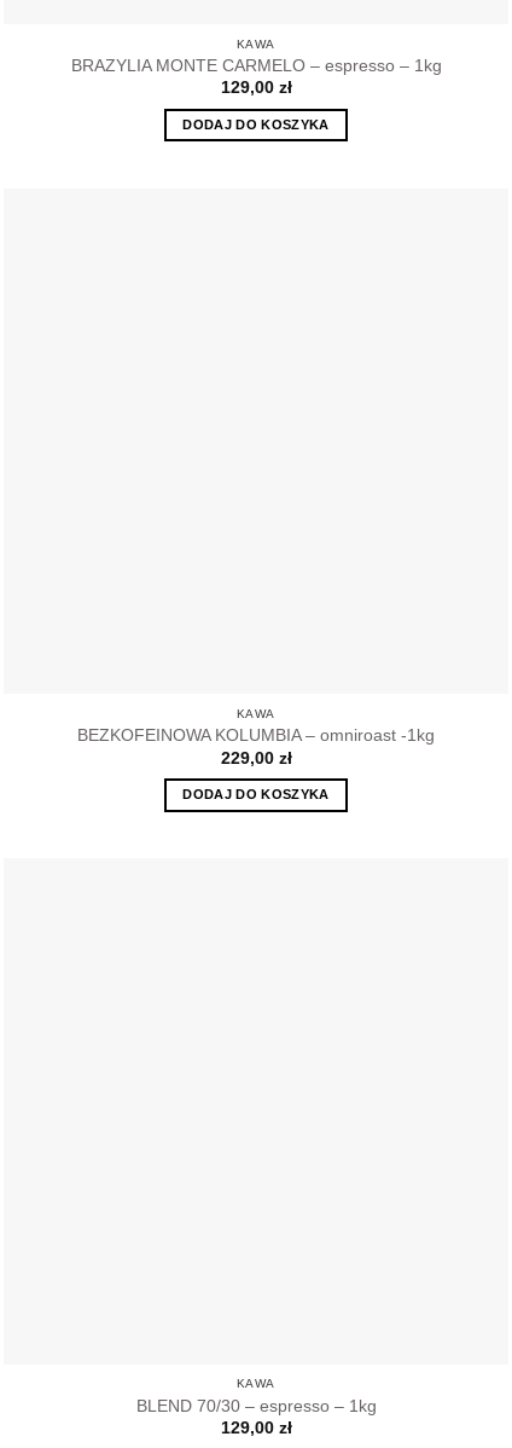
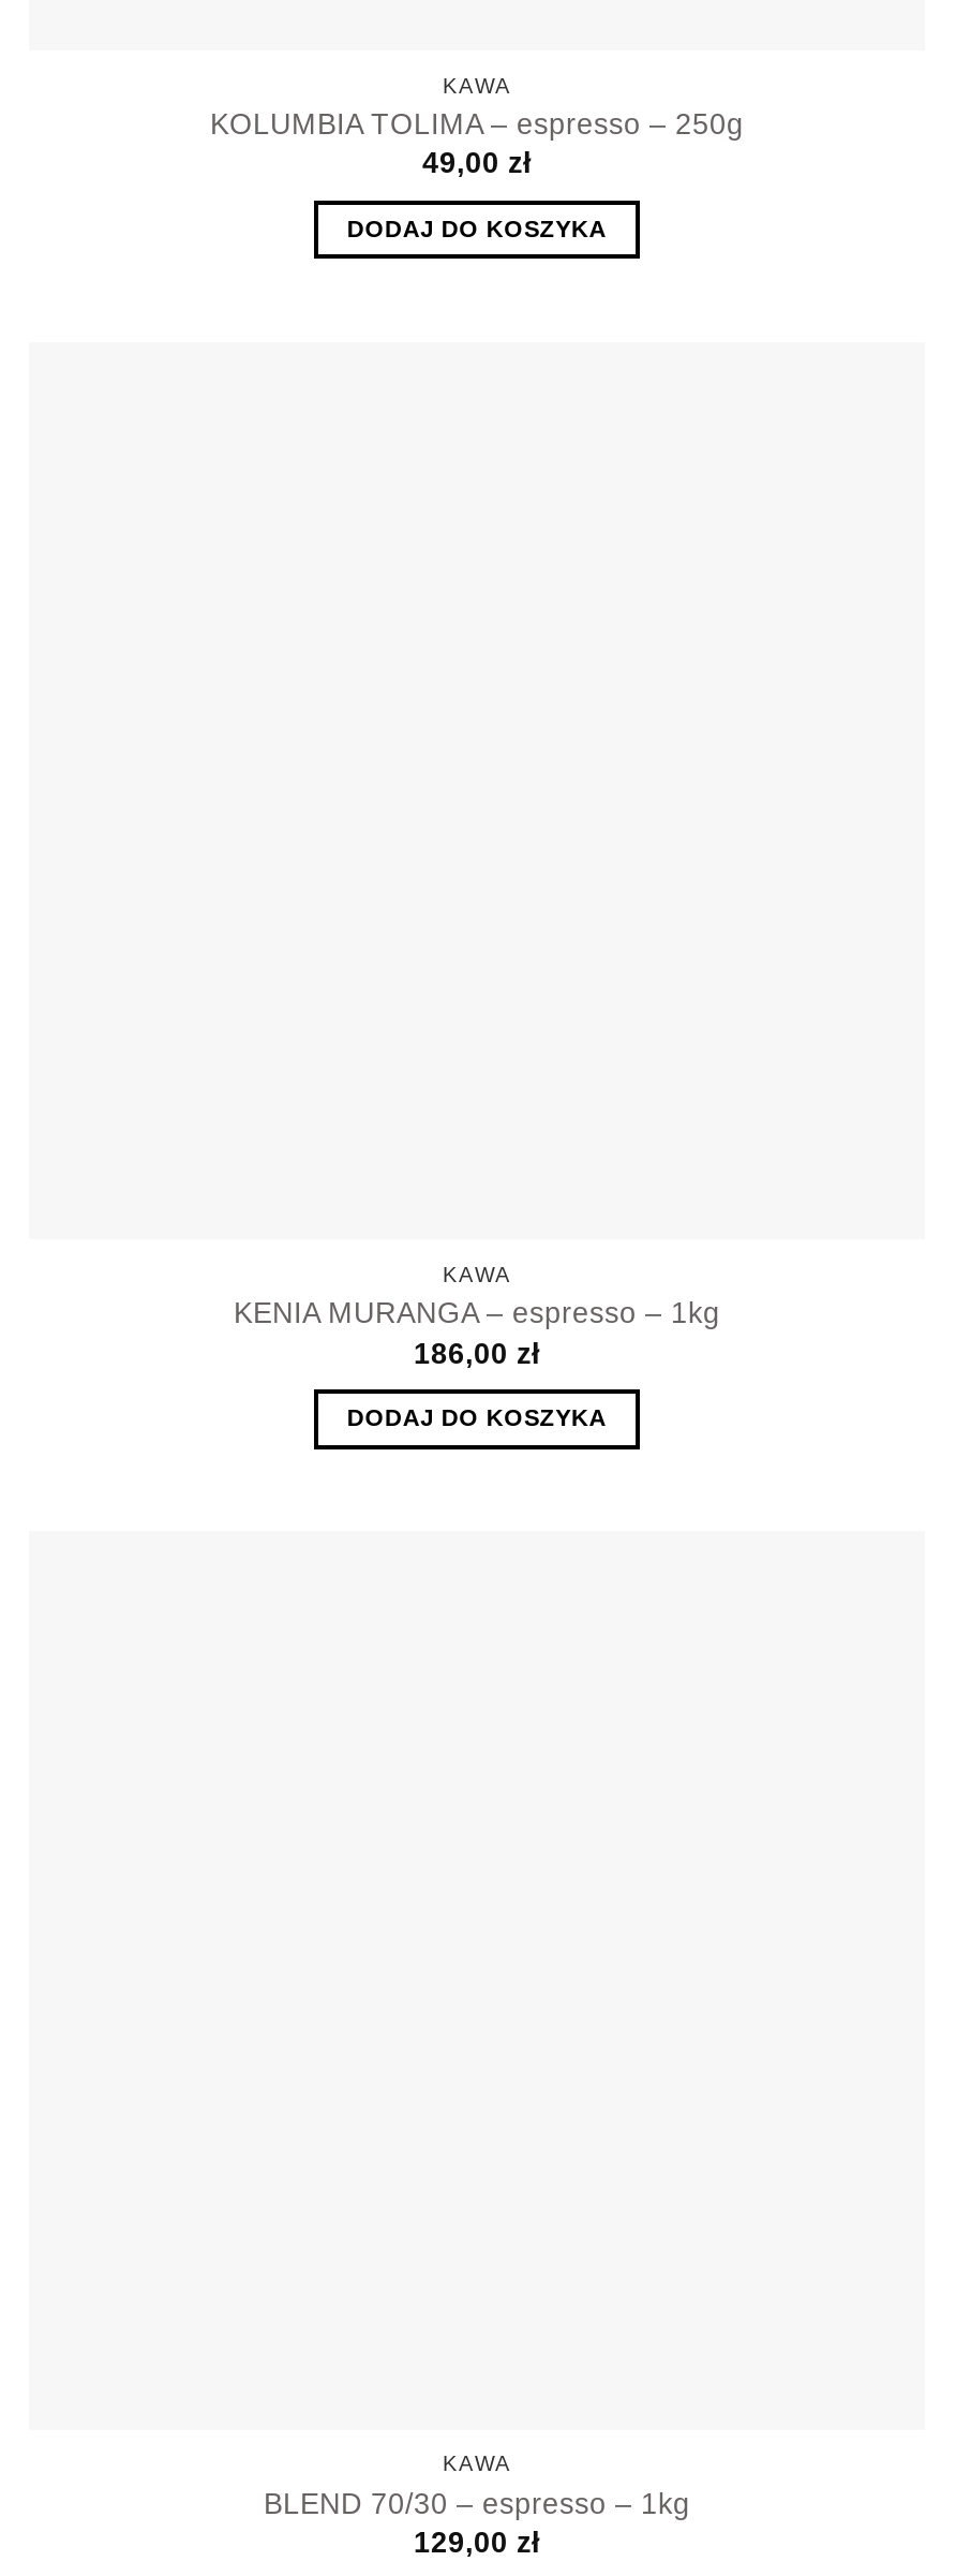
- BRAZYLIA MONTE CARMELO – espresso – 1kg
- 129,00 zł
+ KOLUMBIA TOLIMA – espresso – 250g
+ 49,00 zł

- BEZKOFEINOWA KOLUMBIA – omniroast -1kg
- 229,00 zł
+ KENIA MURANGA – espresso – 1kg
+ 186,00 zł
